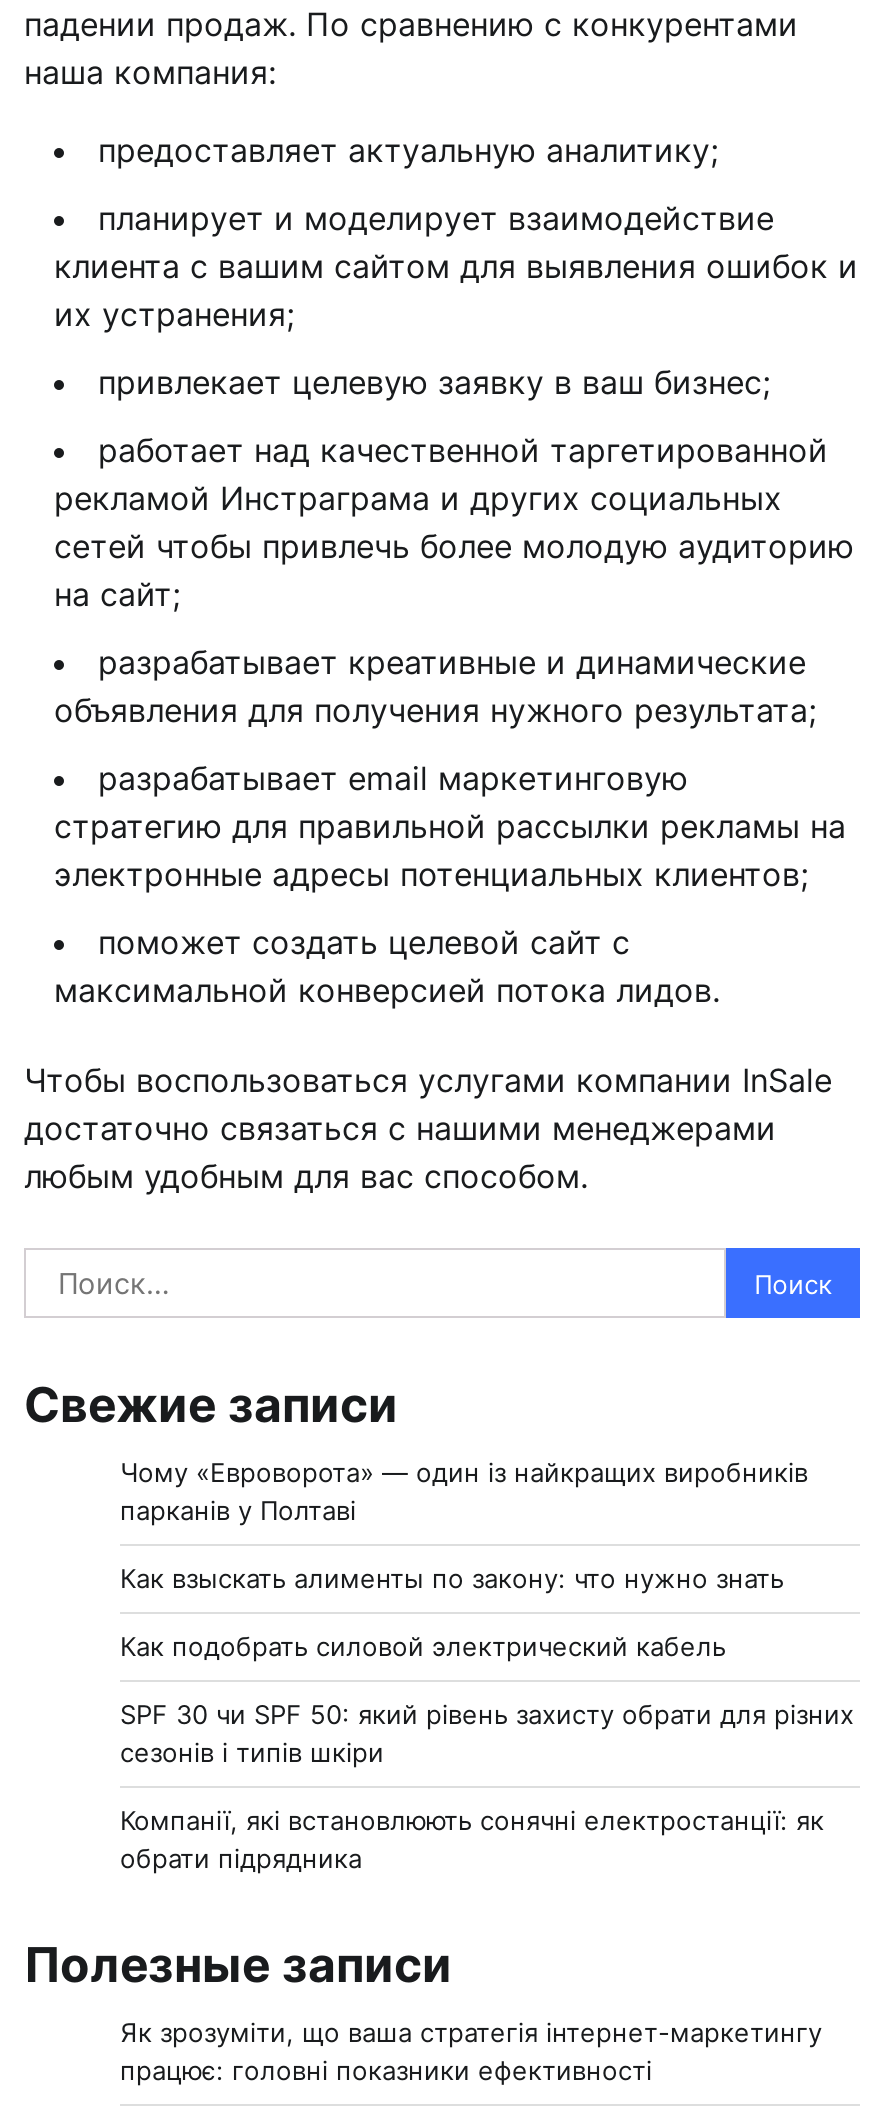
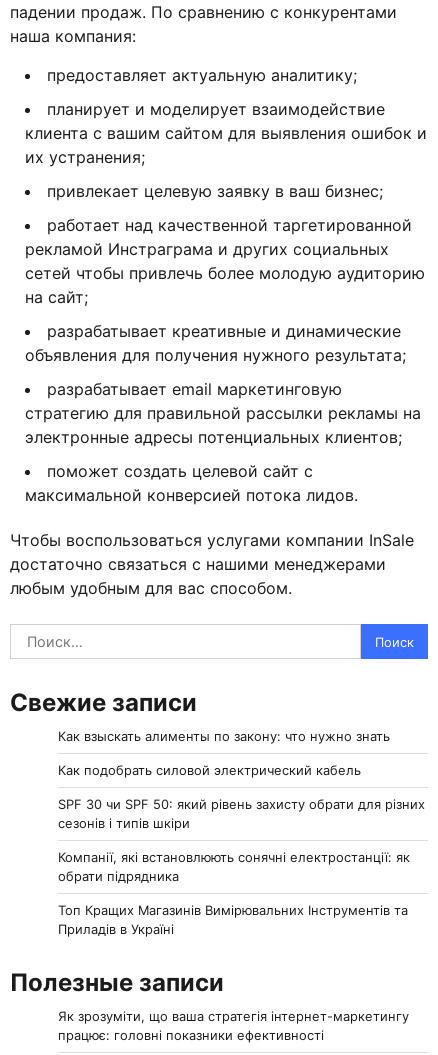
- Чому «Евроворота» — один із найкращих виробників
- парканів у Полтаві

moved up: Как взыскать алименты по закону: что нужно знать | Как подобрать силовой электрический кабель | SPF 30 чи SPF 50: який рівень захисту обрати для різних | сезонів і типів шкіри | Компанії, які встановлюють сонячні електростанції: як | обрати підрядника

+ Топ Кращих Магазинів Вимірювальних Інструментів та
+ Приладів в Україні
